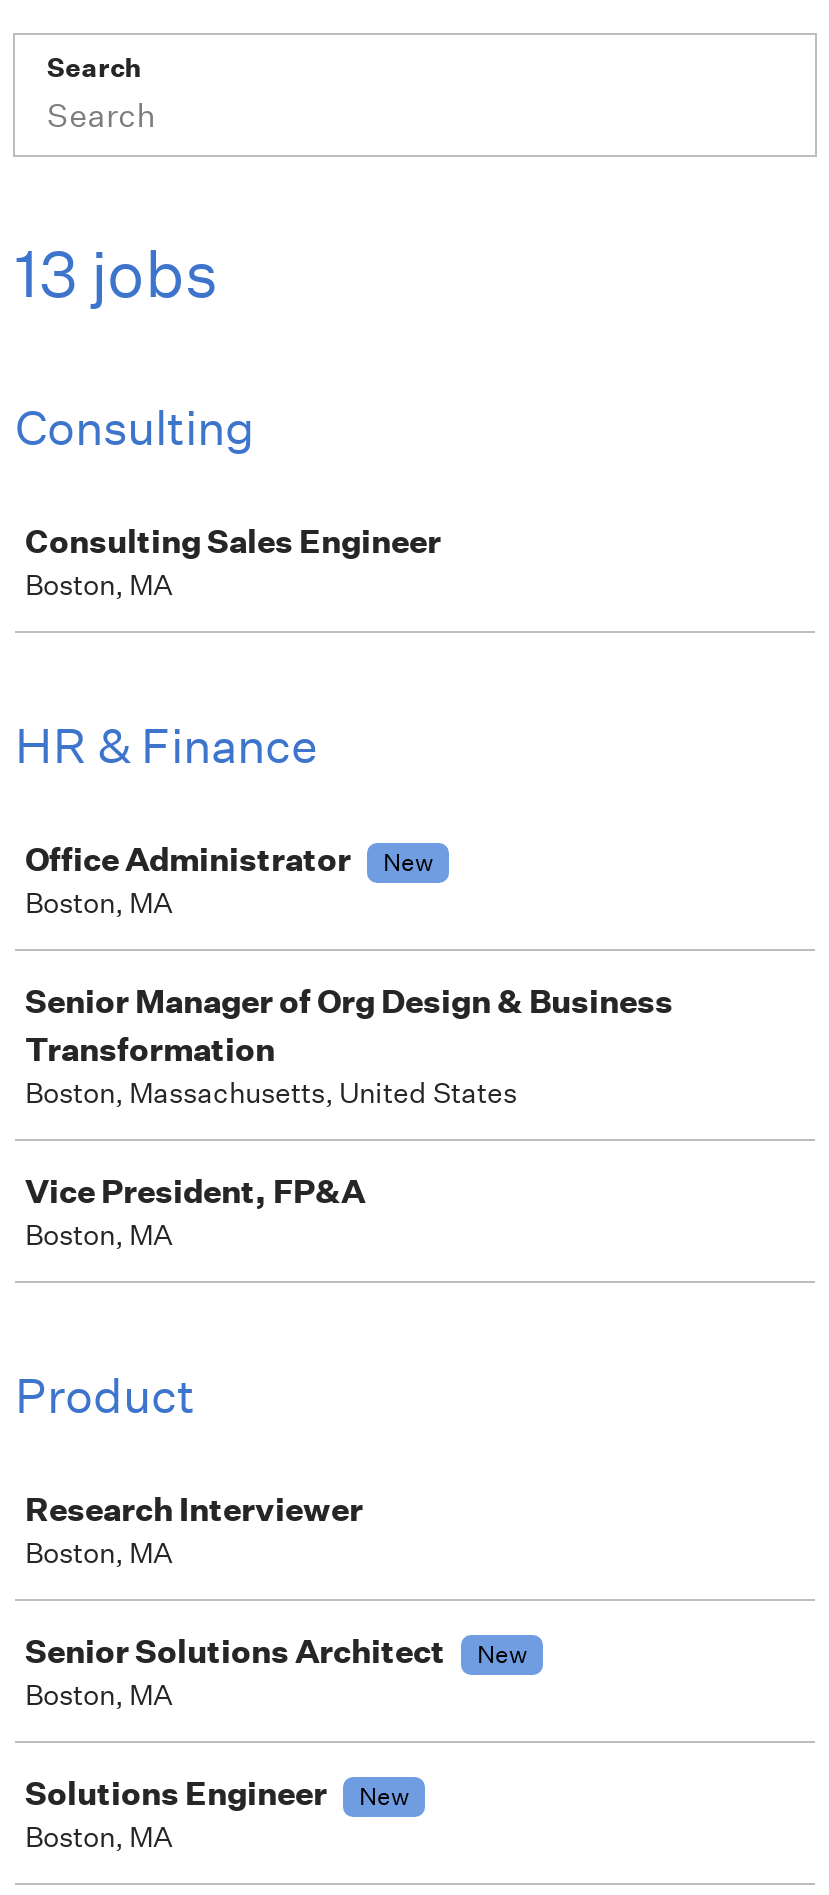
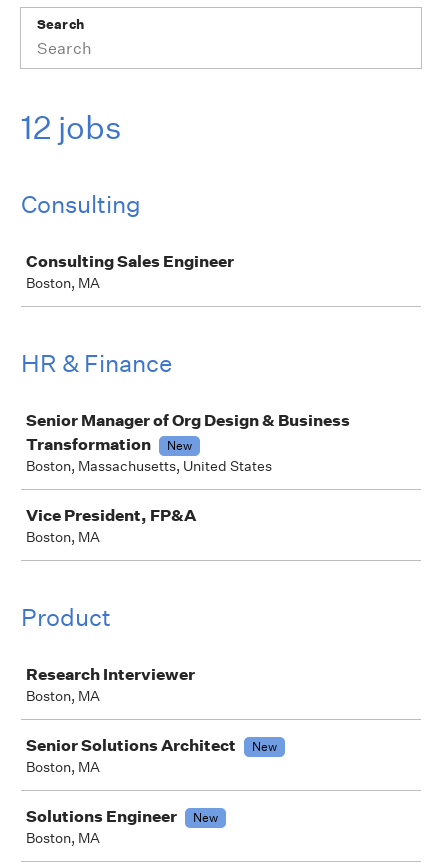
- 13 jobs
+ 12 jobs

- Office Administrator
- New
- Boston, MA

+ New
